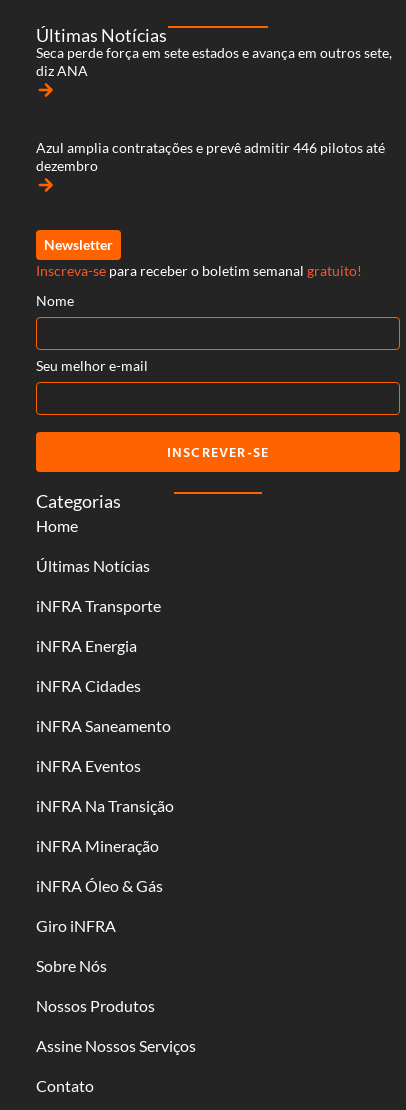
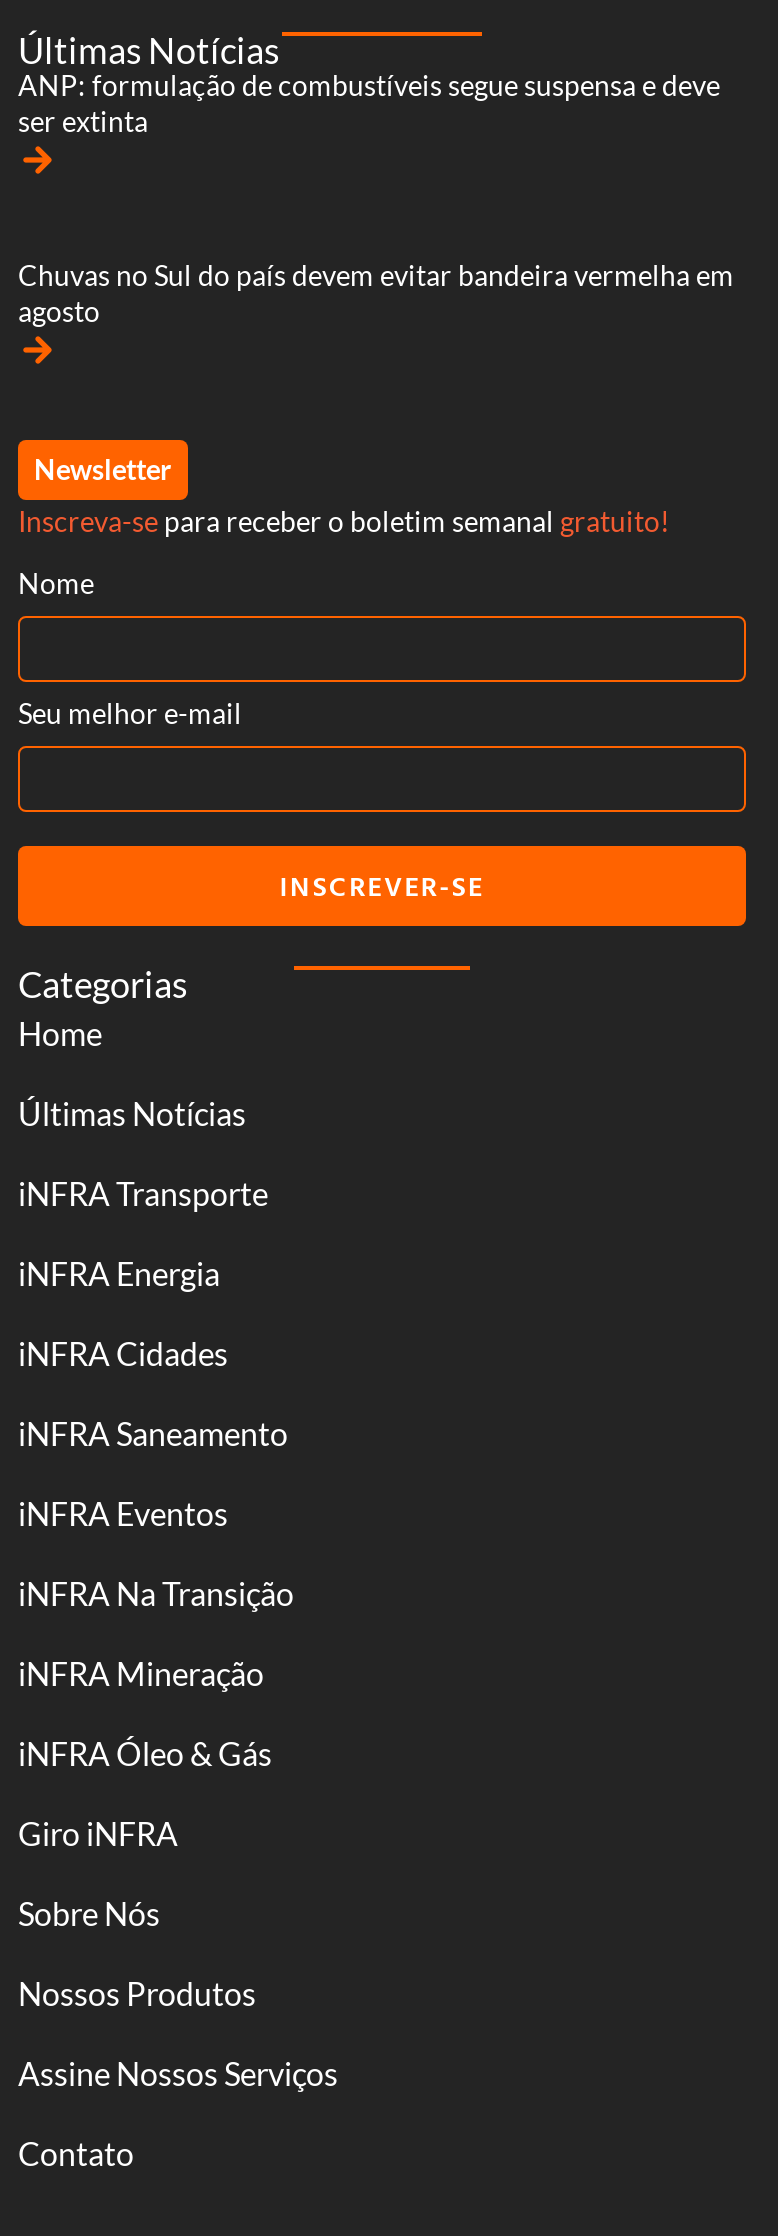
- Seca perde força em sete estados e avança em outros sete,
- diz ANA
+ ANP: formulação de combustíveis segue suspensa e deve
+ ser extinta

- Azul amplia contratações e prevê admitir 446 pilotos até
- dezembro
+ Chuvas no Sul do país devem evitar bandeira vermelha em
+ agosto
